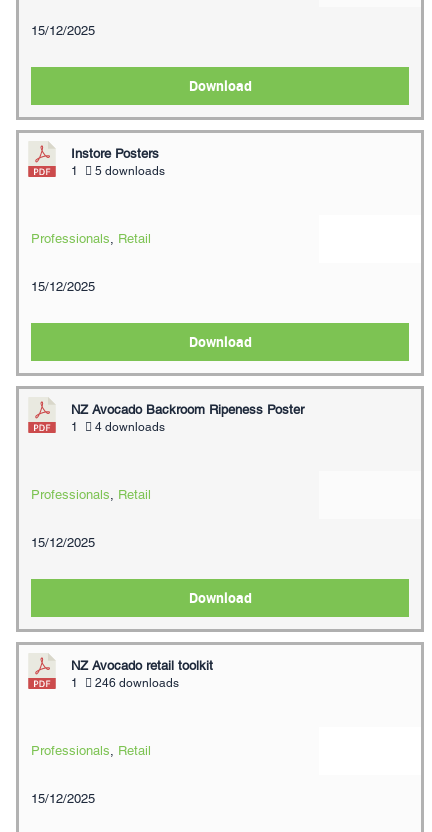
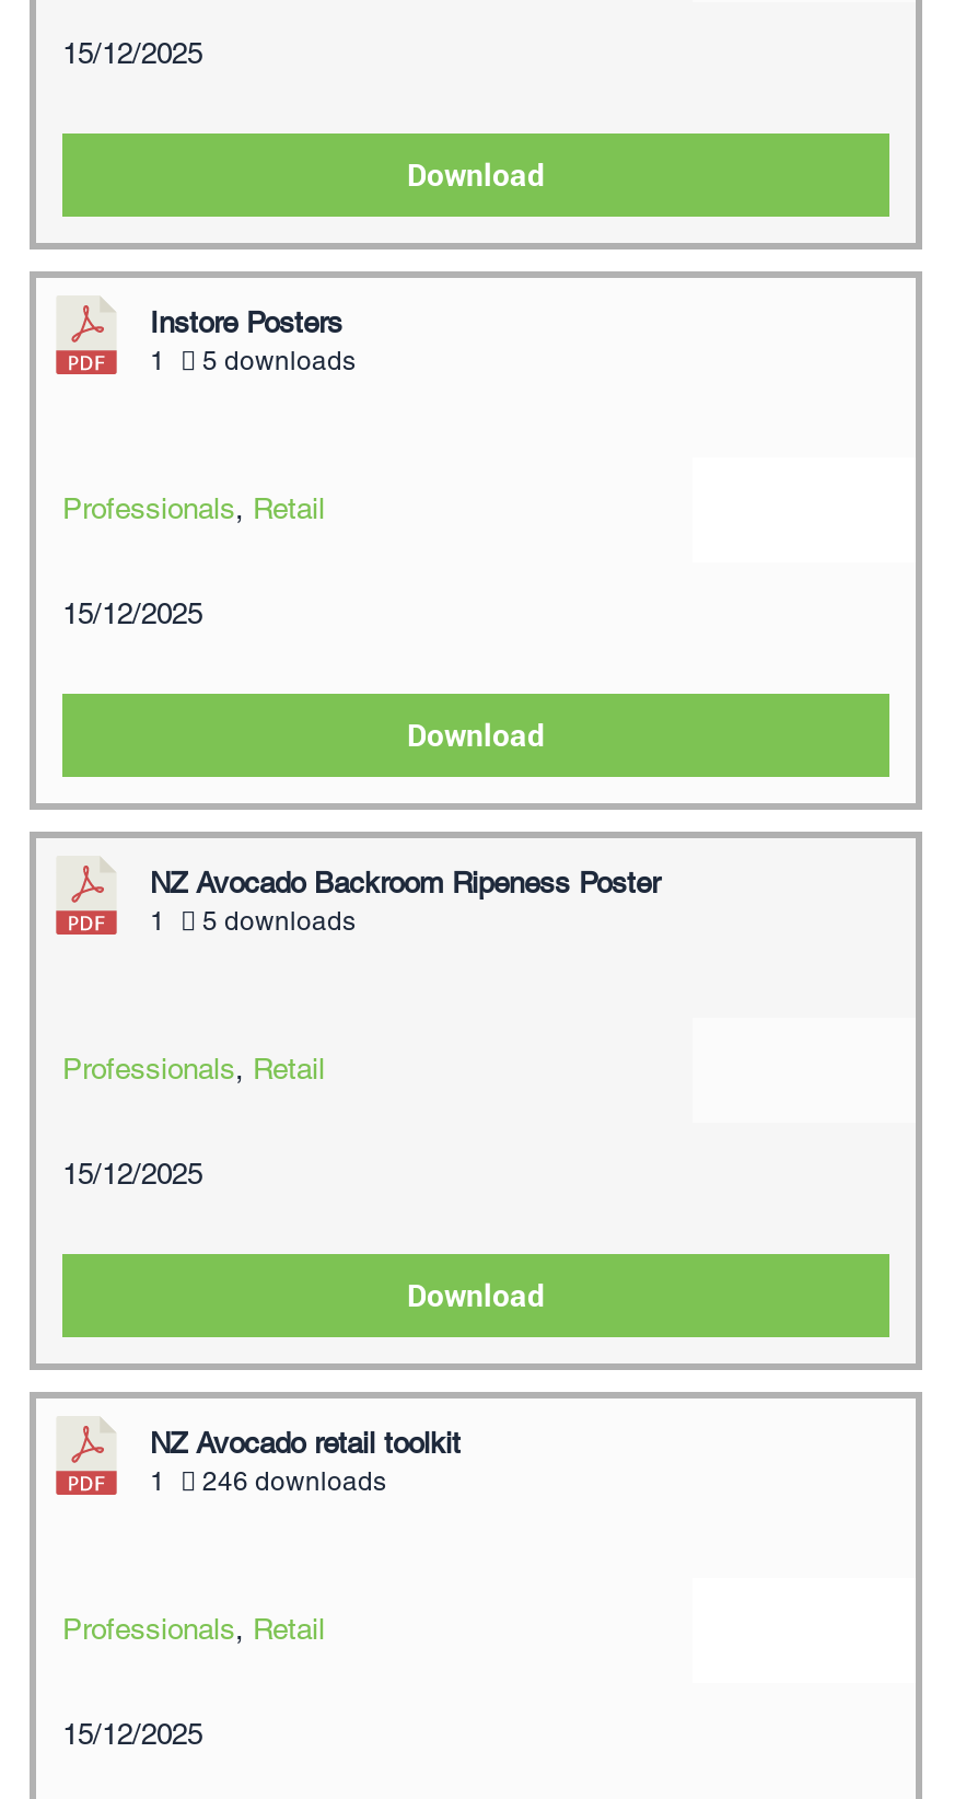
- 1 4 downloads
+ 1 5 downloads
